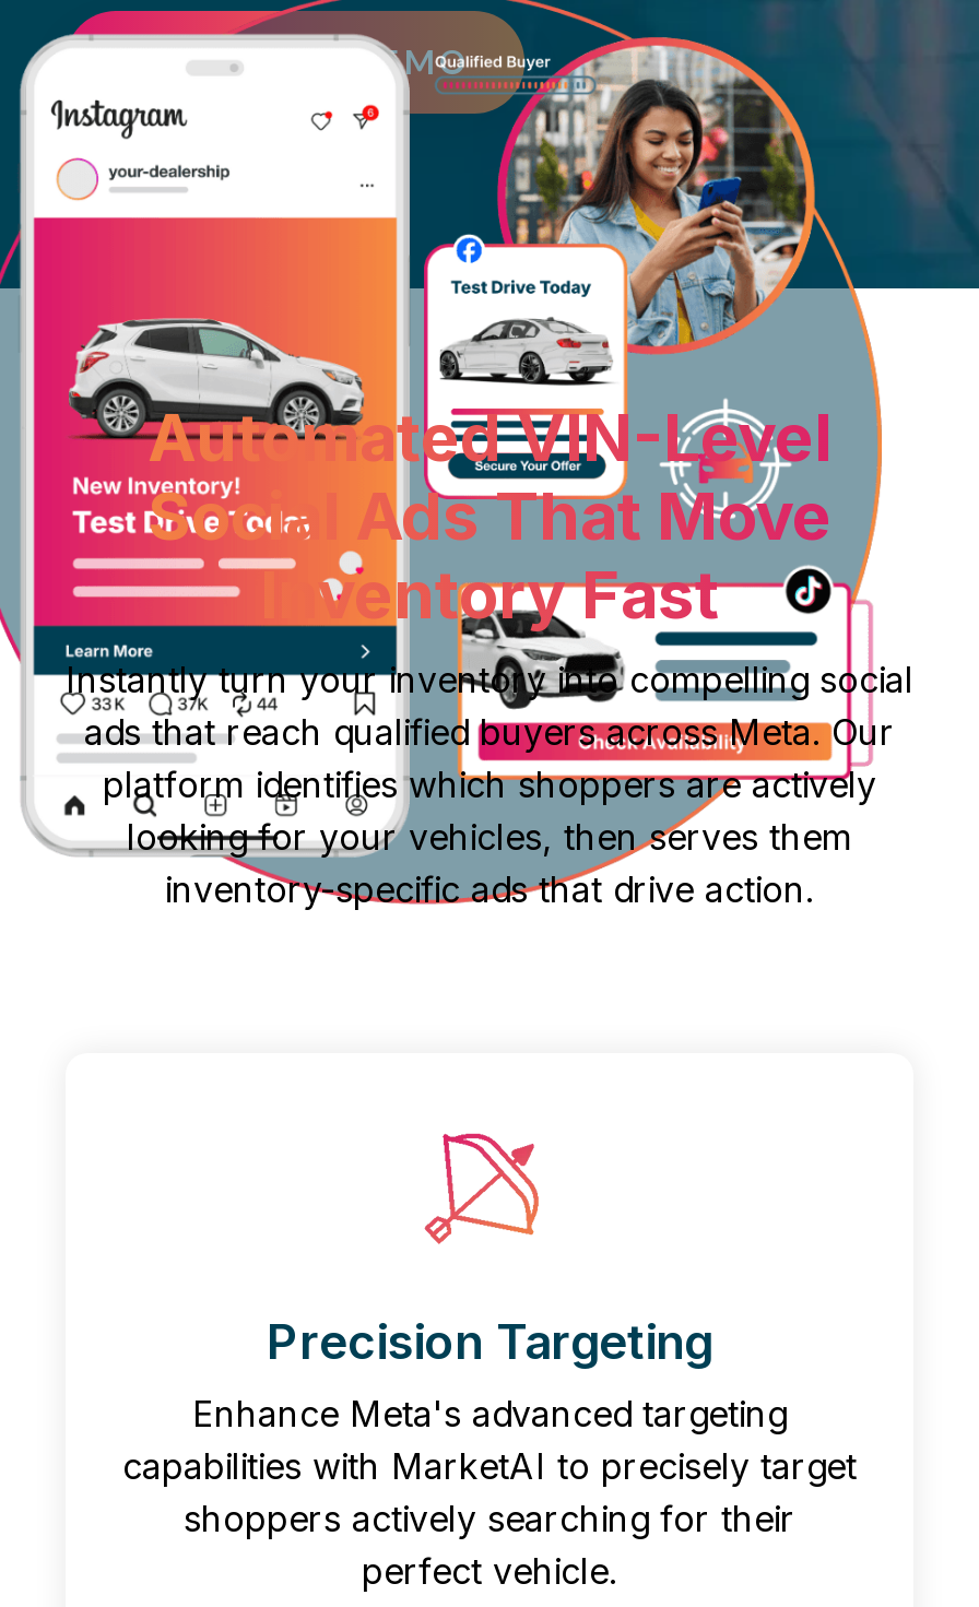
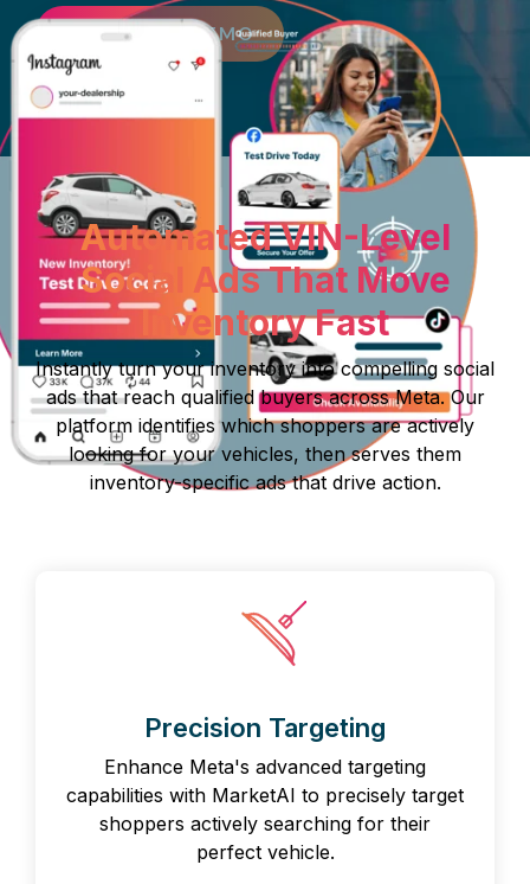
- [image]
+ [image]
